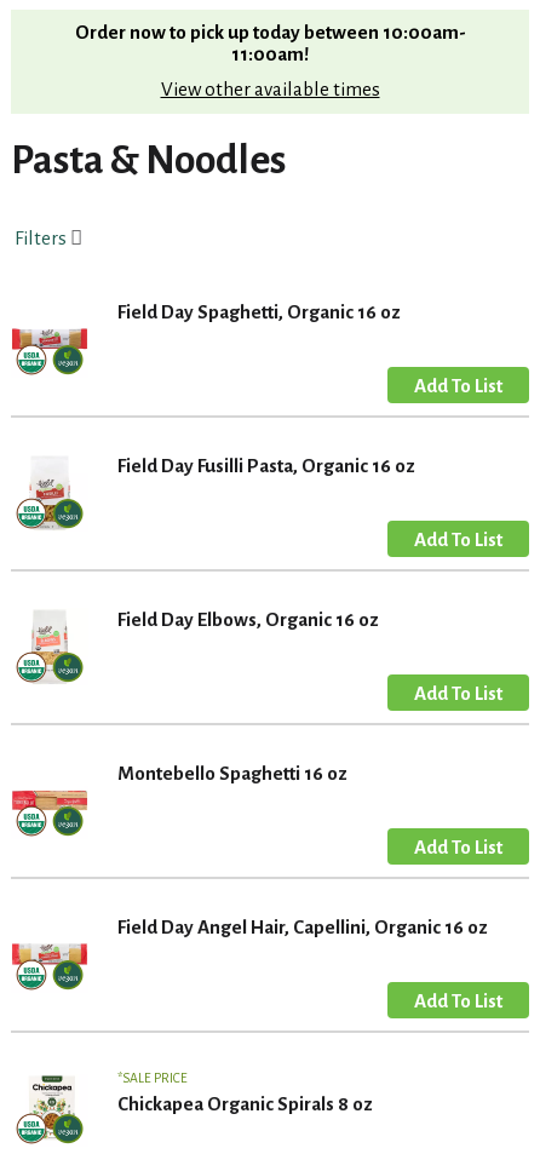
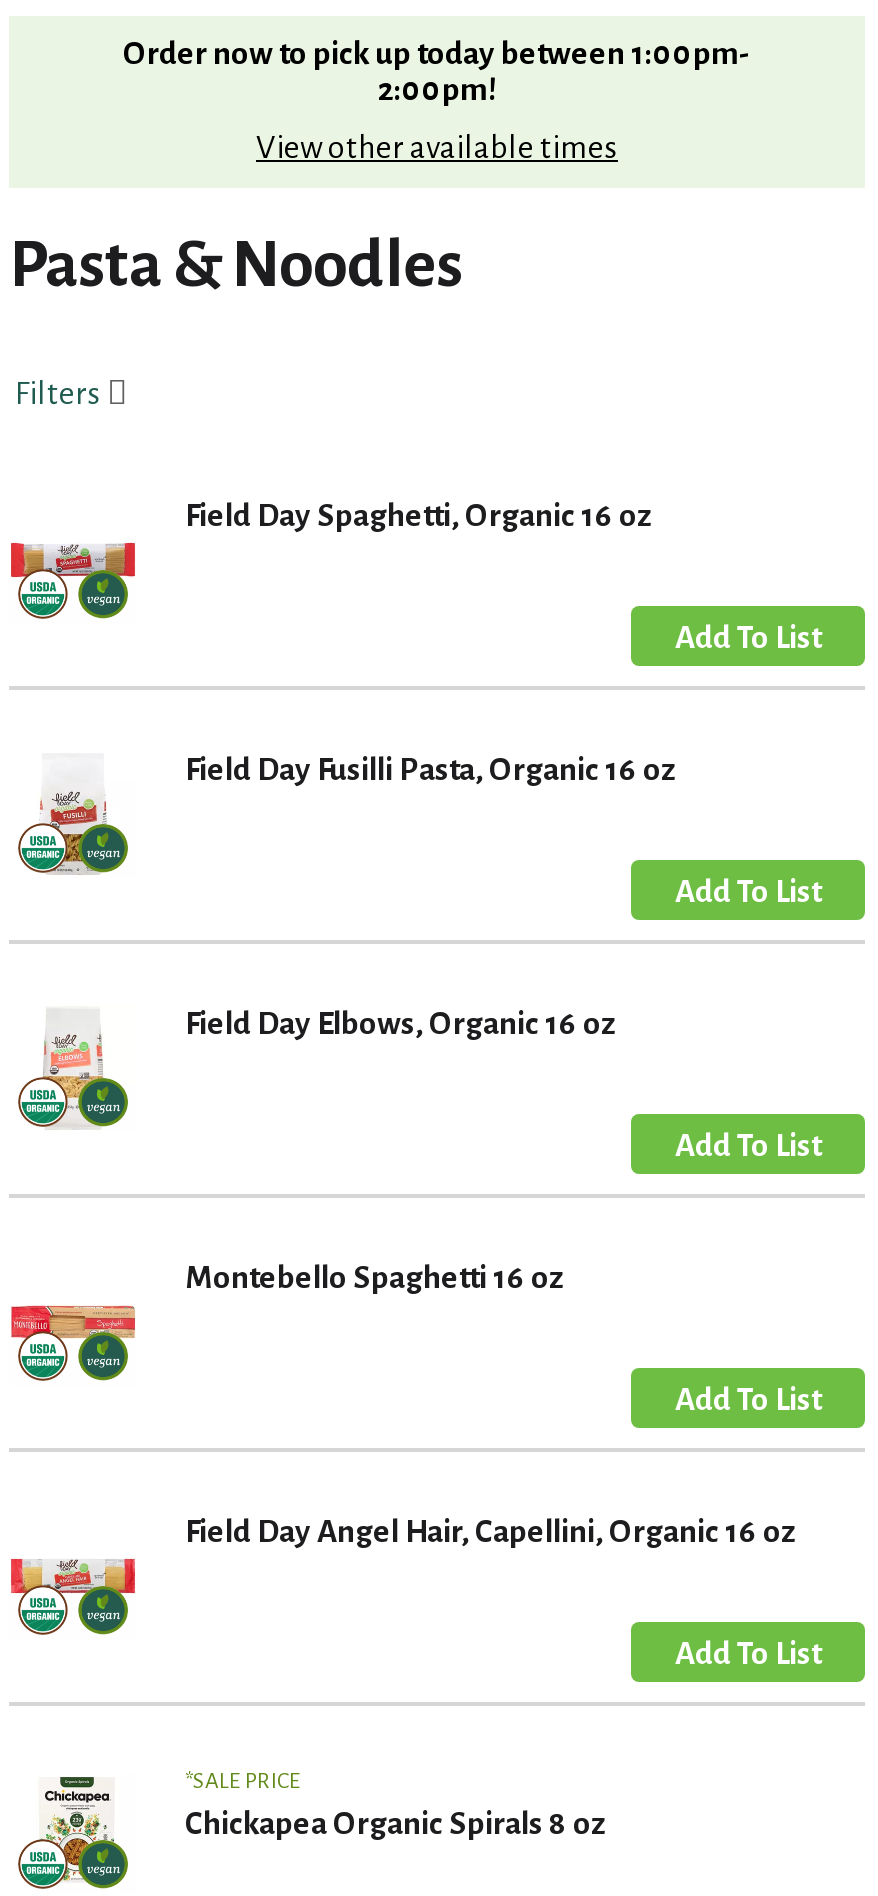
- Order now to pick up today between 10:00am-
- 11:00am!
+ Order now to pick up today between 1:00pm-
+ 2:00pm!
